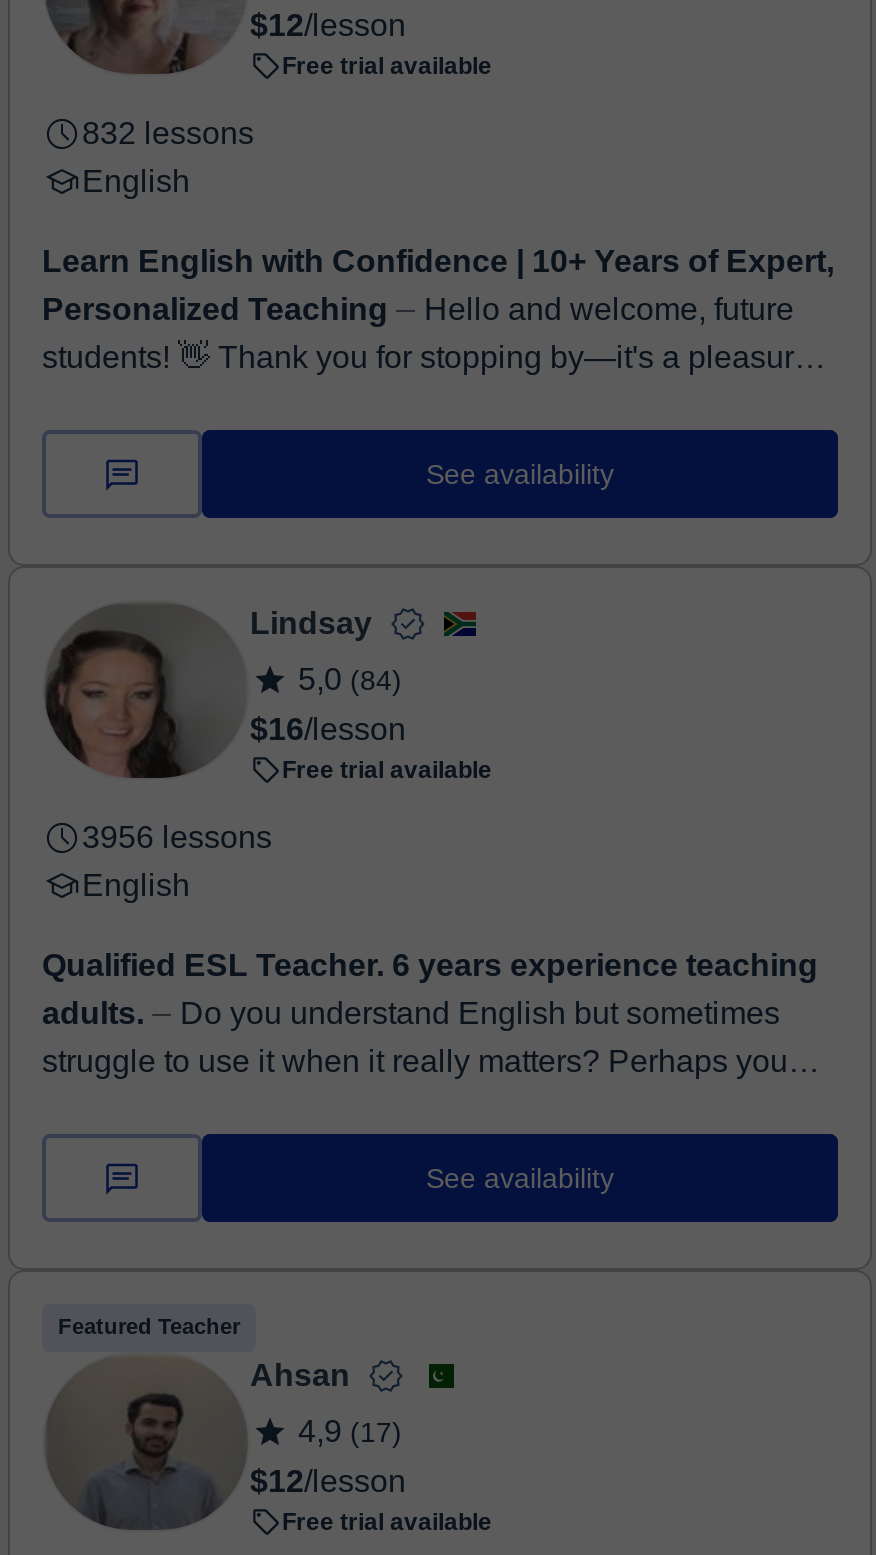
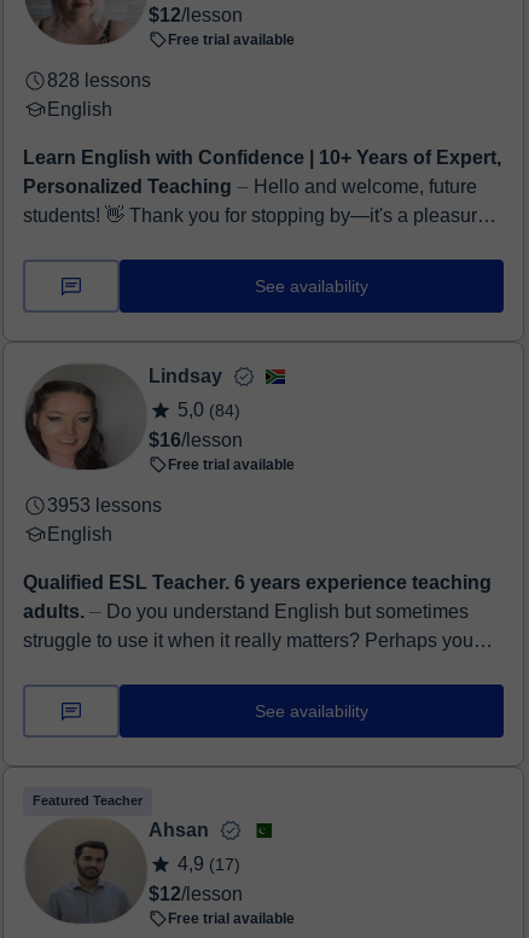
- 832 lessons
+ 828 lessons

- 3956 lessons
+ 3953 lessons
